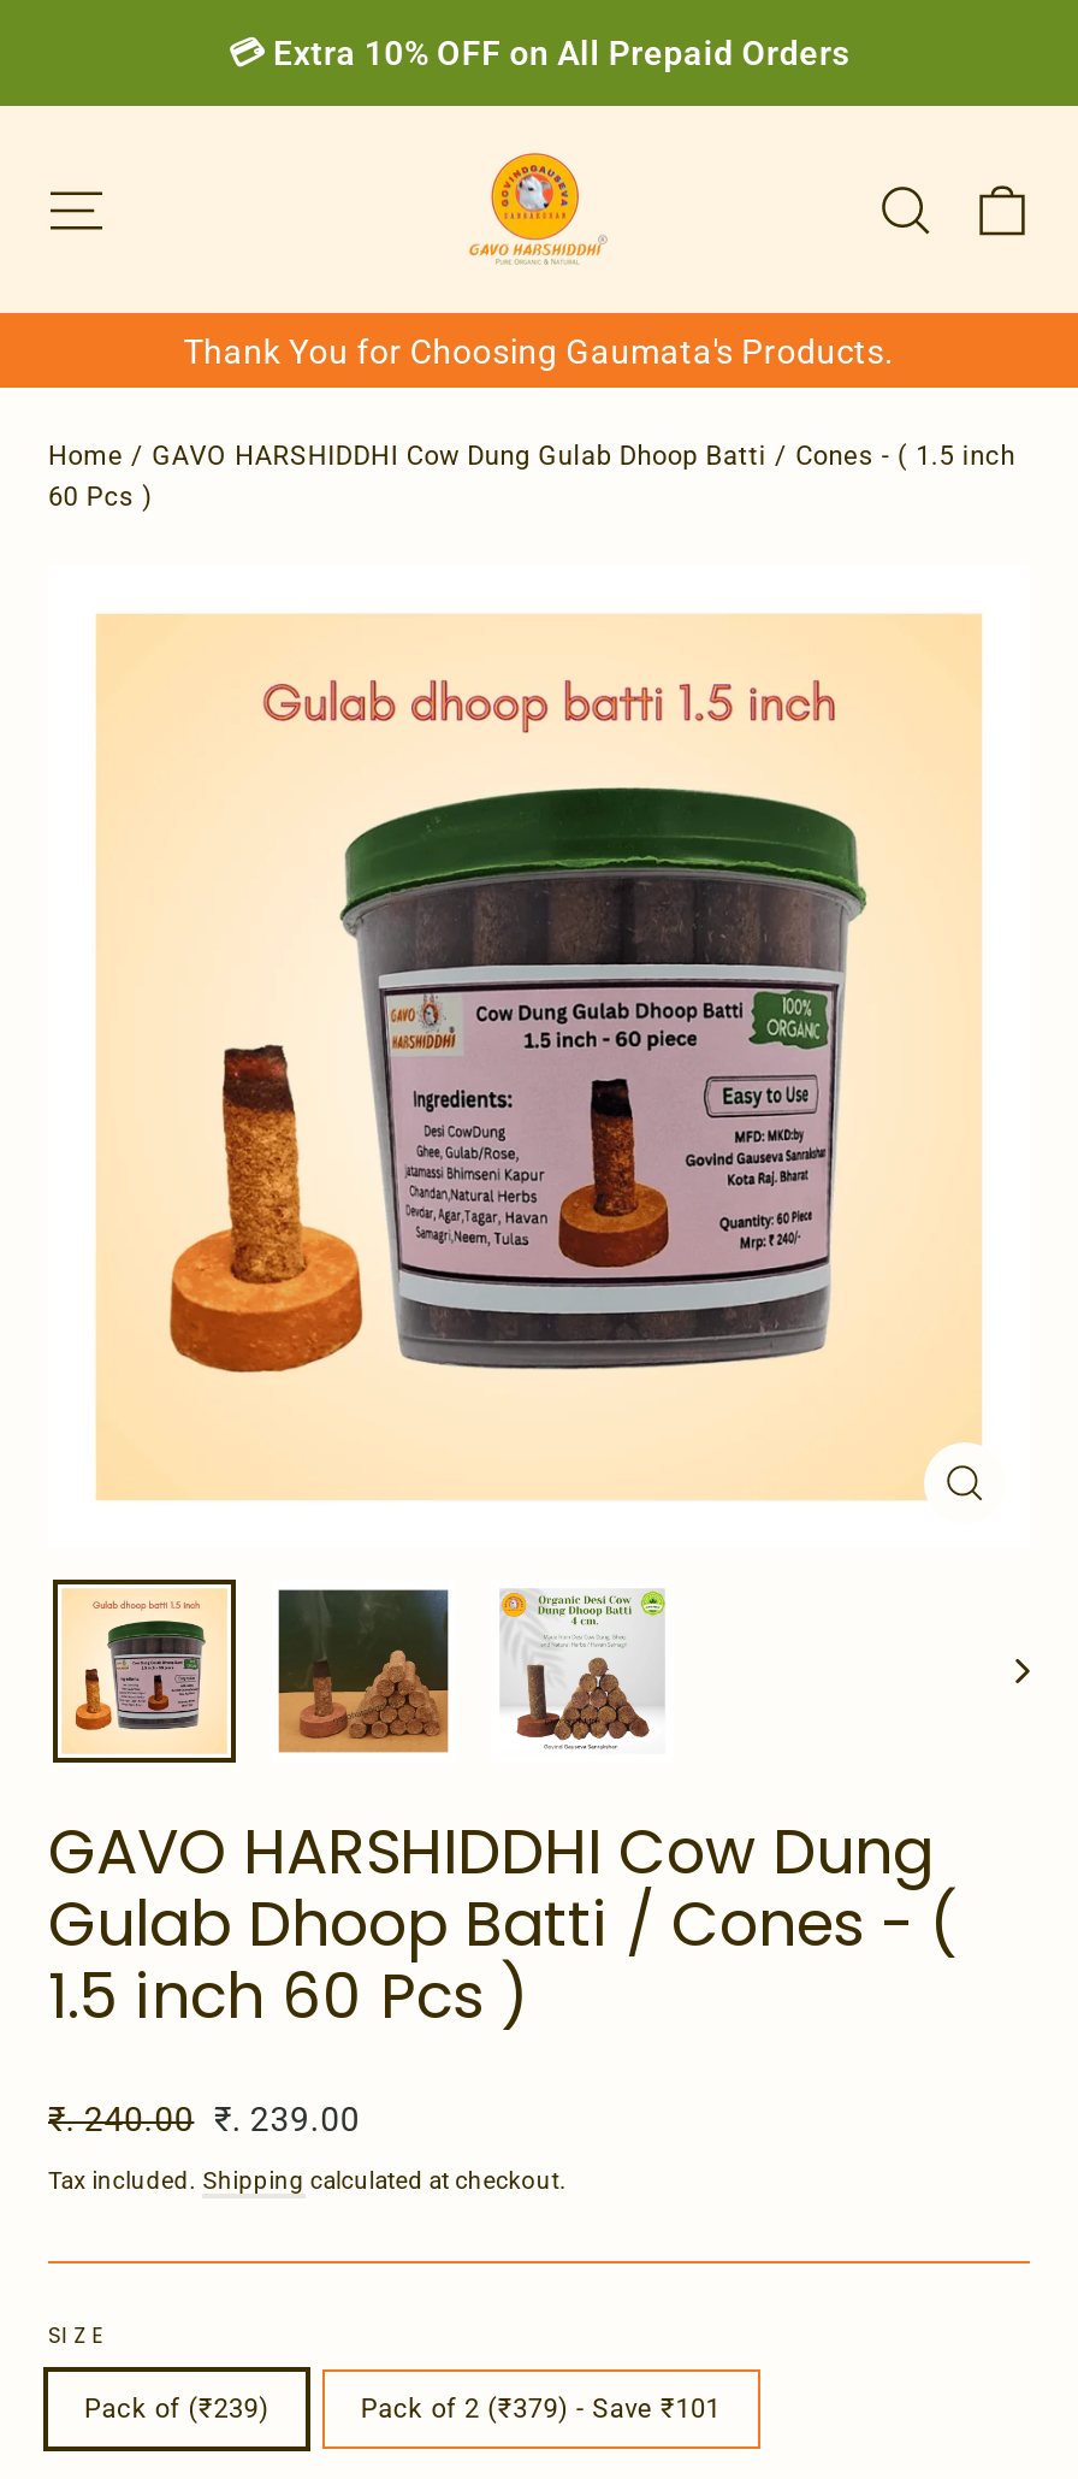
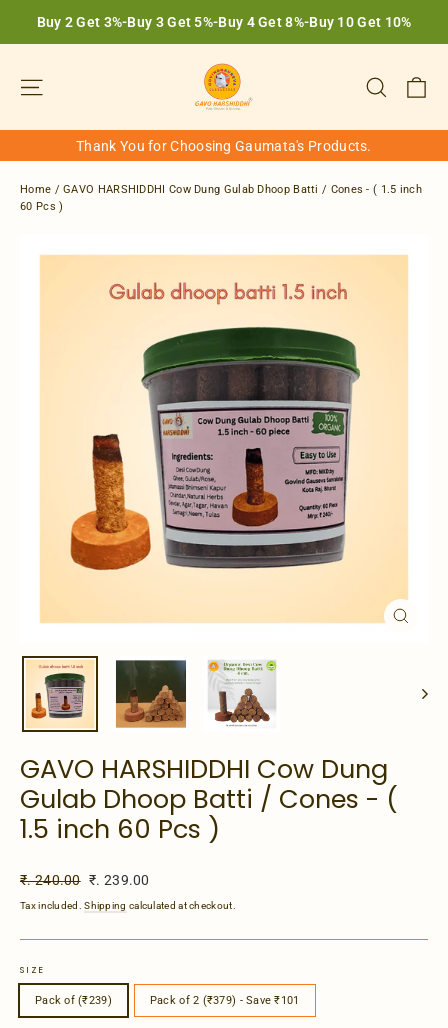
+ Buy 2 Get 3%-Buy 3 Get 5%-Buy 4 Get 8%-Buy 10 Get 10%
